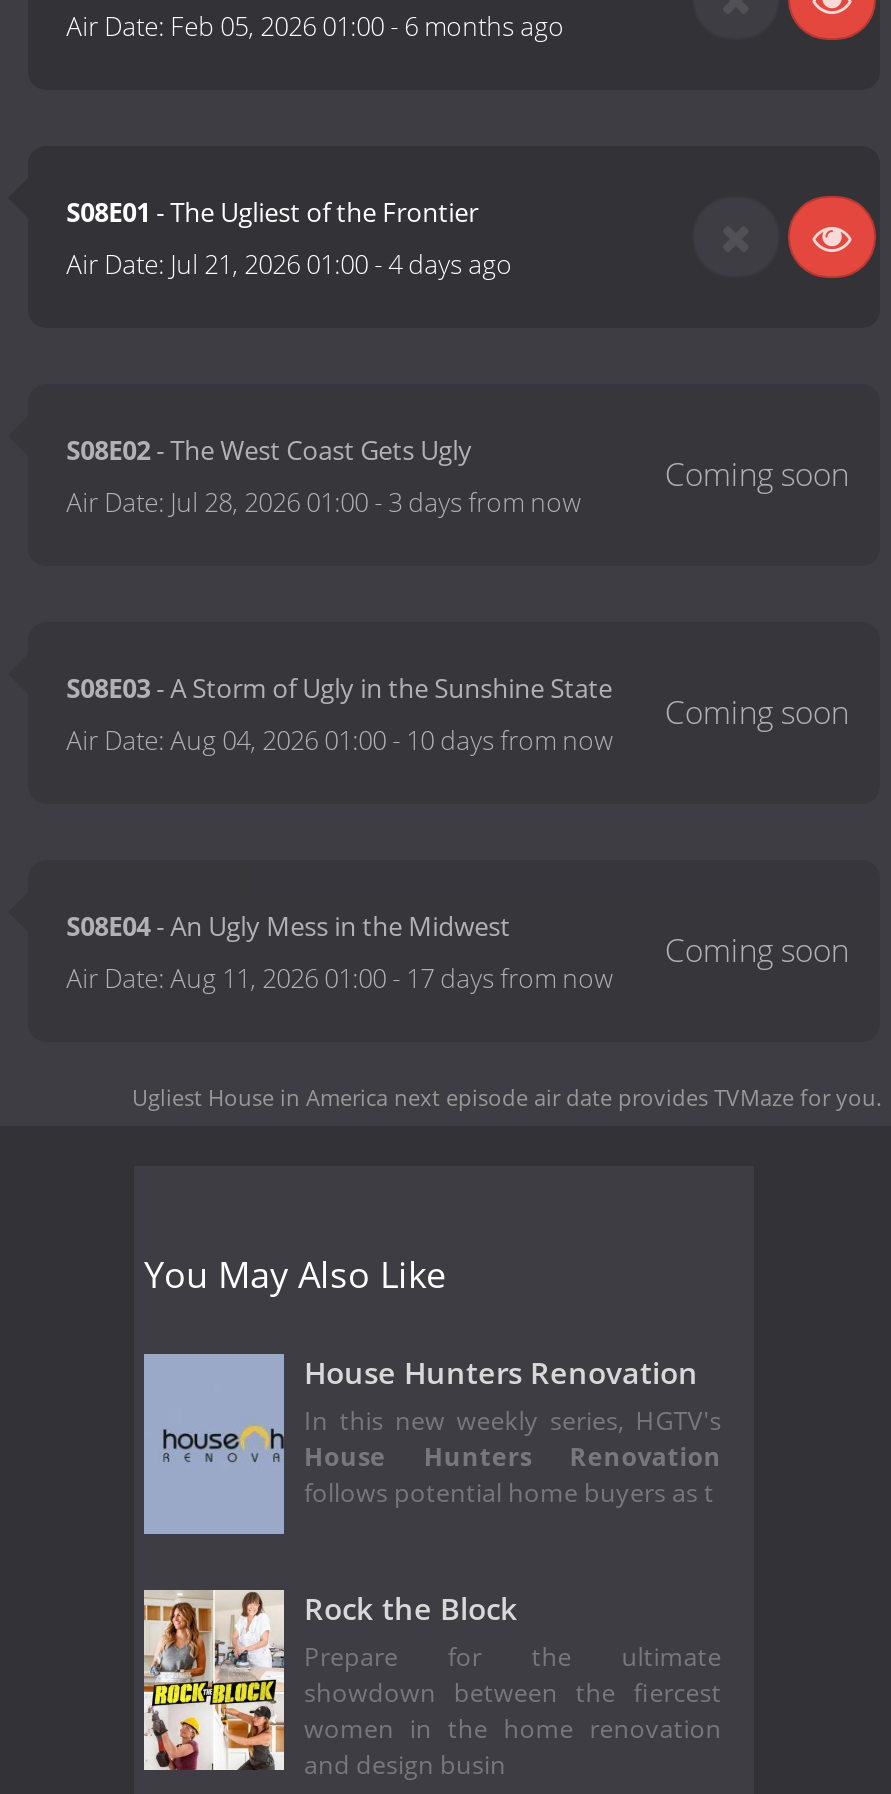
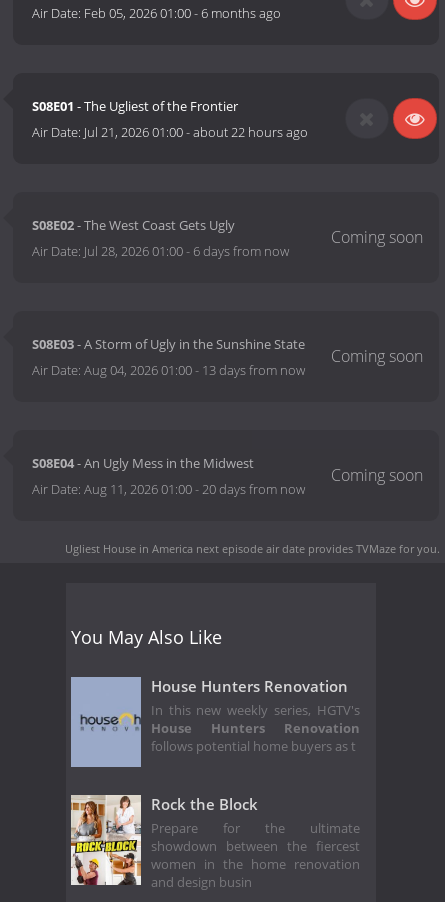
- Air Date: Jul 21, 2026 01:00 - 4 days ago
+ Air Date: Jul 21, 2026 01:00 - about 22 hours ago

- Air Date: Jul 28, 2026 01:00 - 3 days from now
+ Air Date: Jul 28, 2026 01:00 - 6 days from now

- Air Date: Aug 04, 2026 01:00 - 10 days from now
+ Air Date: Aug 04, 2026 01:00 - 13 days from now

- Air Date: Aug 11, 2026 01:00 - 17 days from now
+ Air Date: Aug 11, 2026 01:00 - 20 days from now
